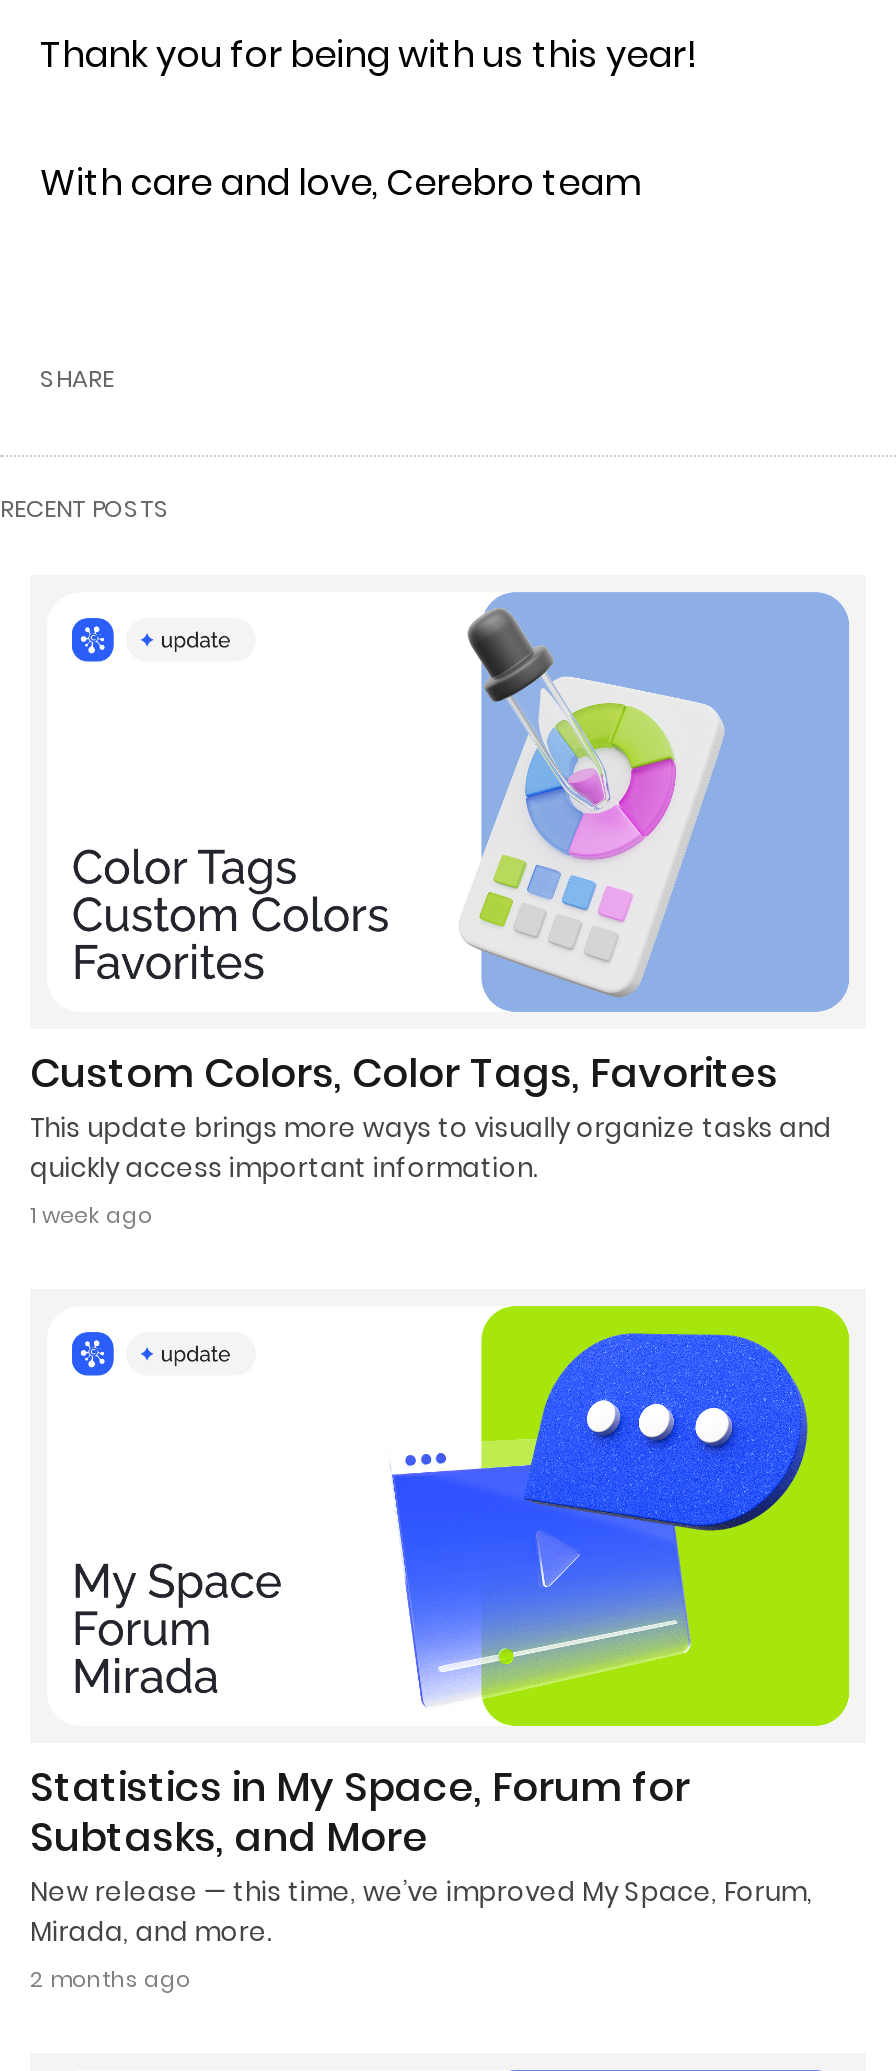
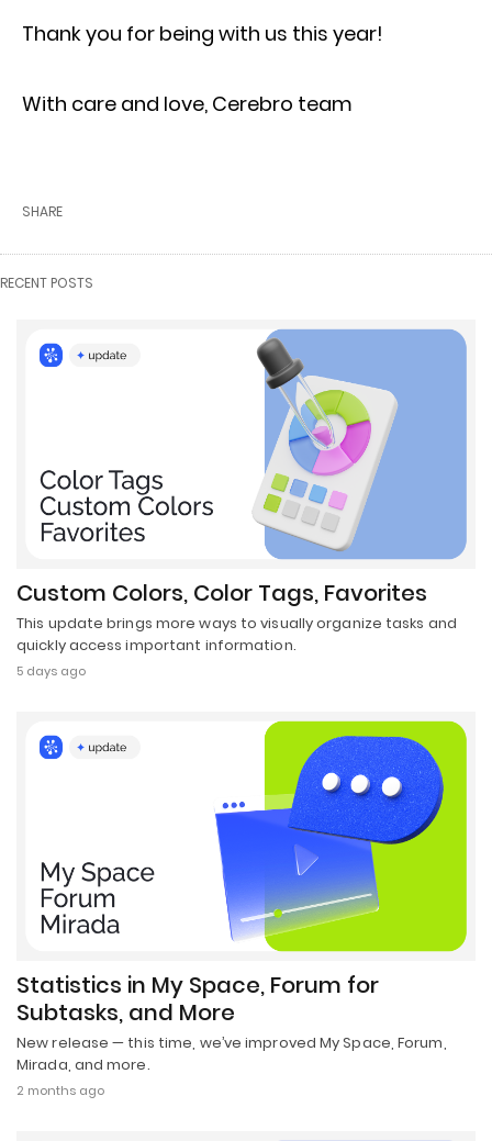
- 1 week ago
+ 5 days ago
